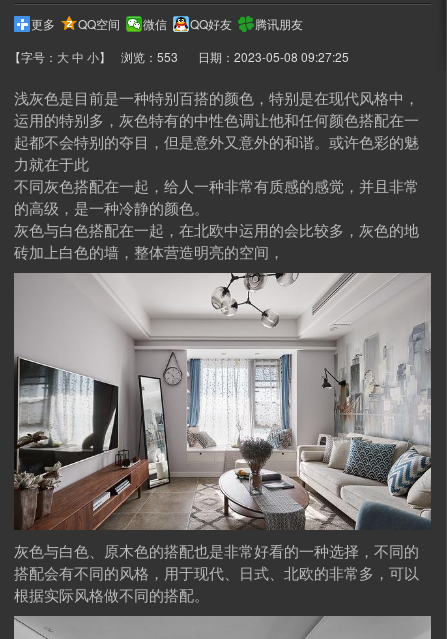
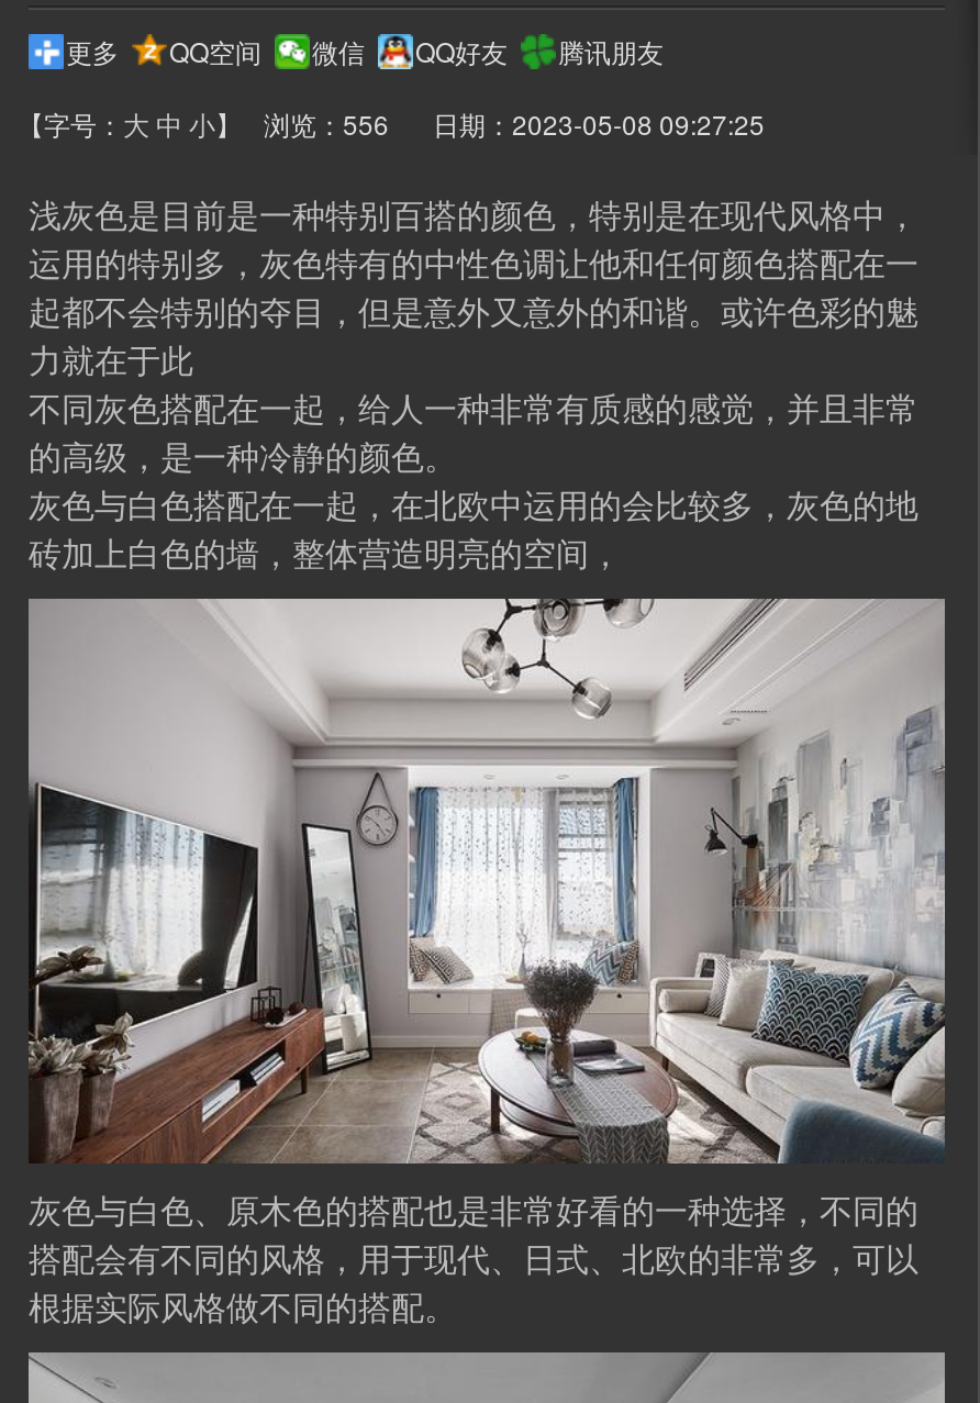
- 【字号：大 中 小】 浏览：553
+ 【字号：大 中 小】 浏览：556
